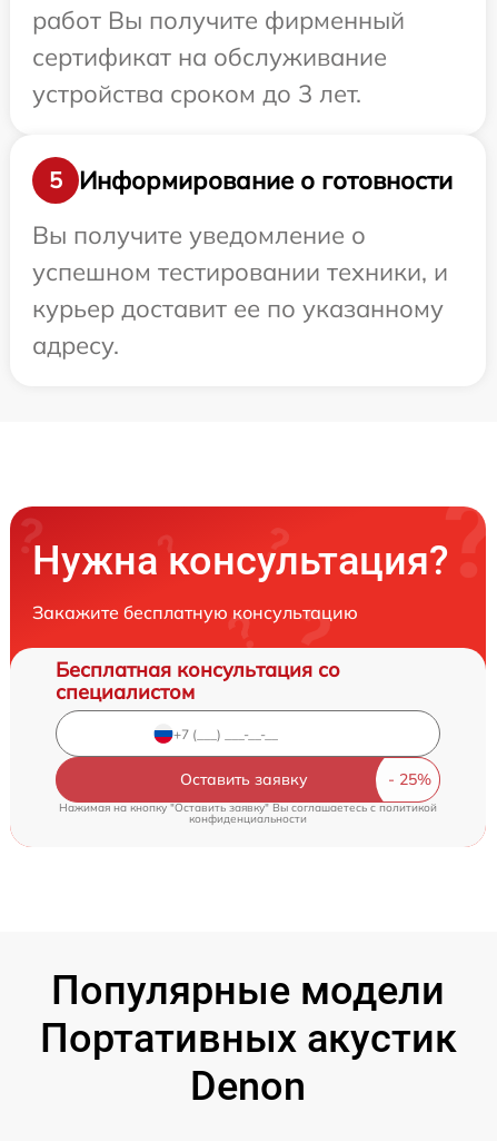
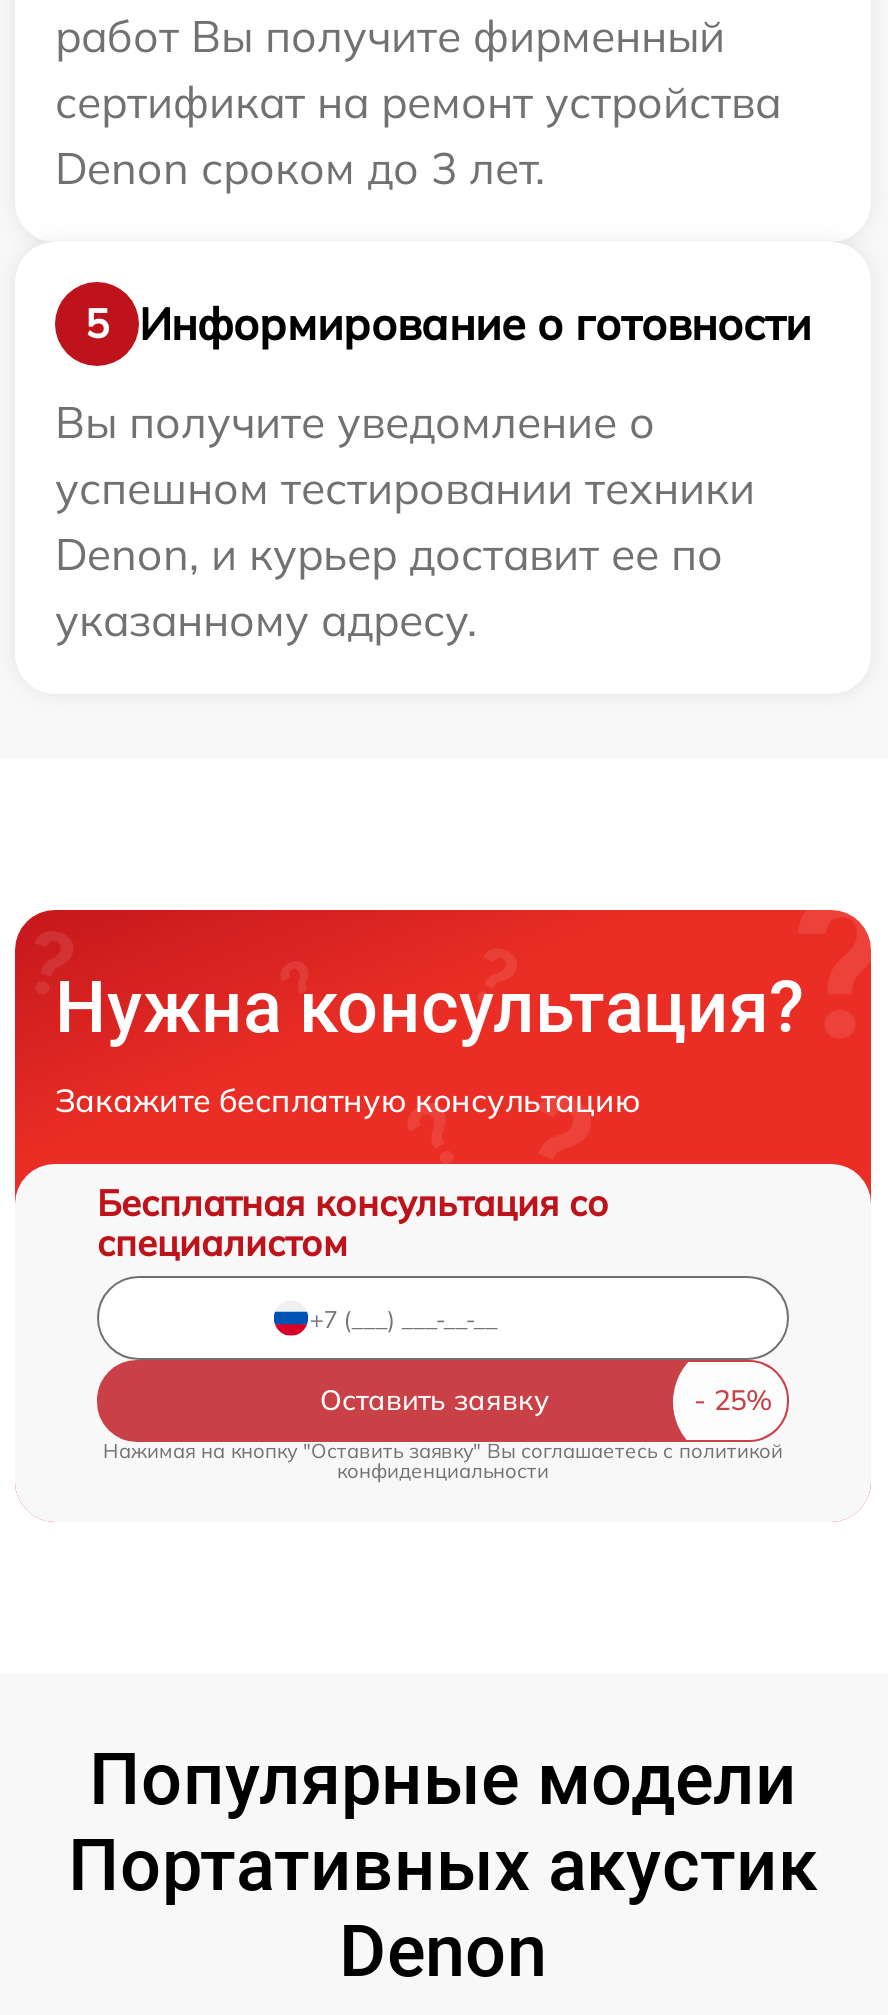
- сертификат на обслуживание
- устройства сроком до 3 лет.
+ сертификат на ремонт устройства
+ Denon сроком до 3 лет.

- успешном тестировании техники, и
- курьер доставит ее по указанному
- адресу.
+ успешном тестировании техники
+ Denon, и курьер доставит ее по
+ указанному адресу.
